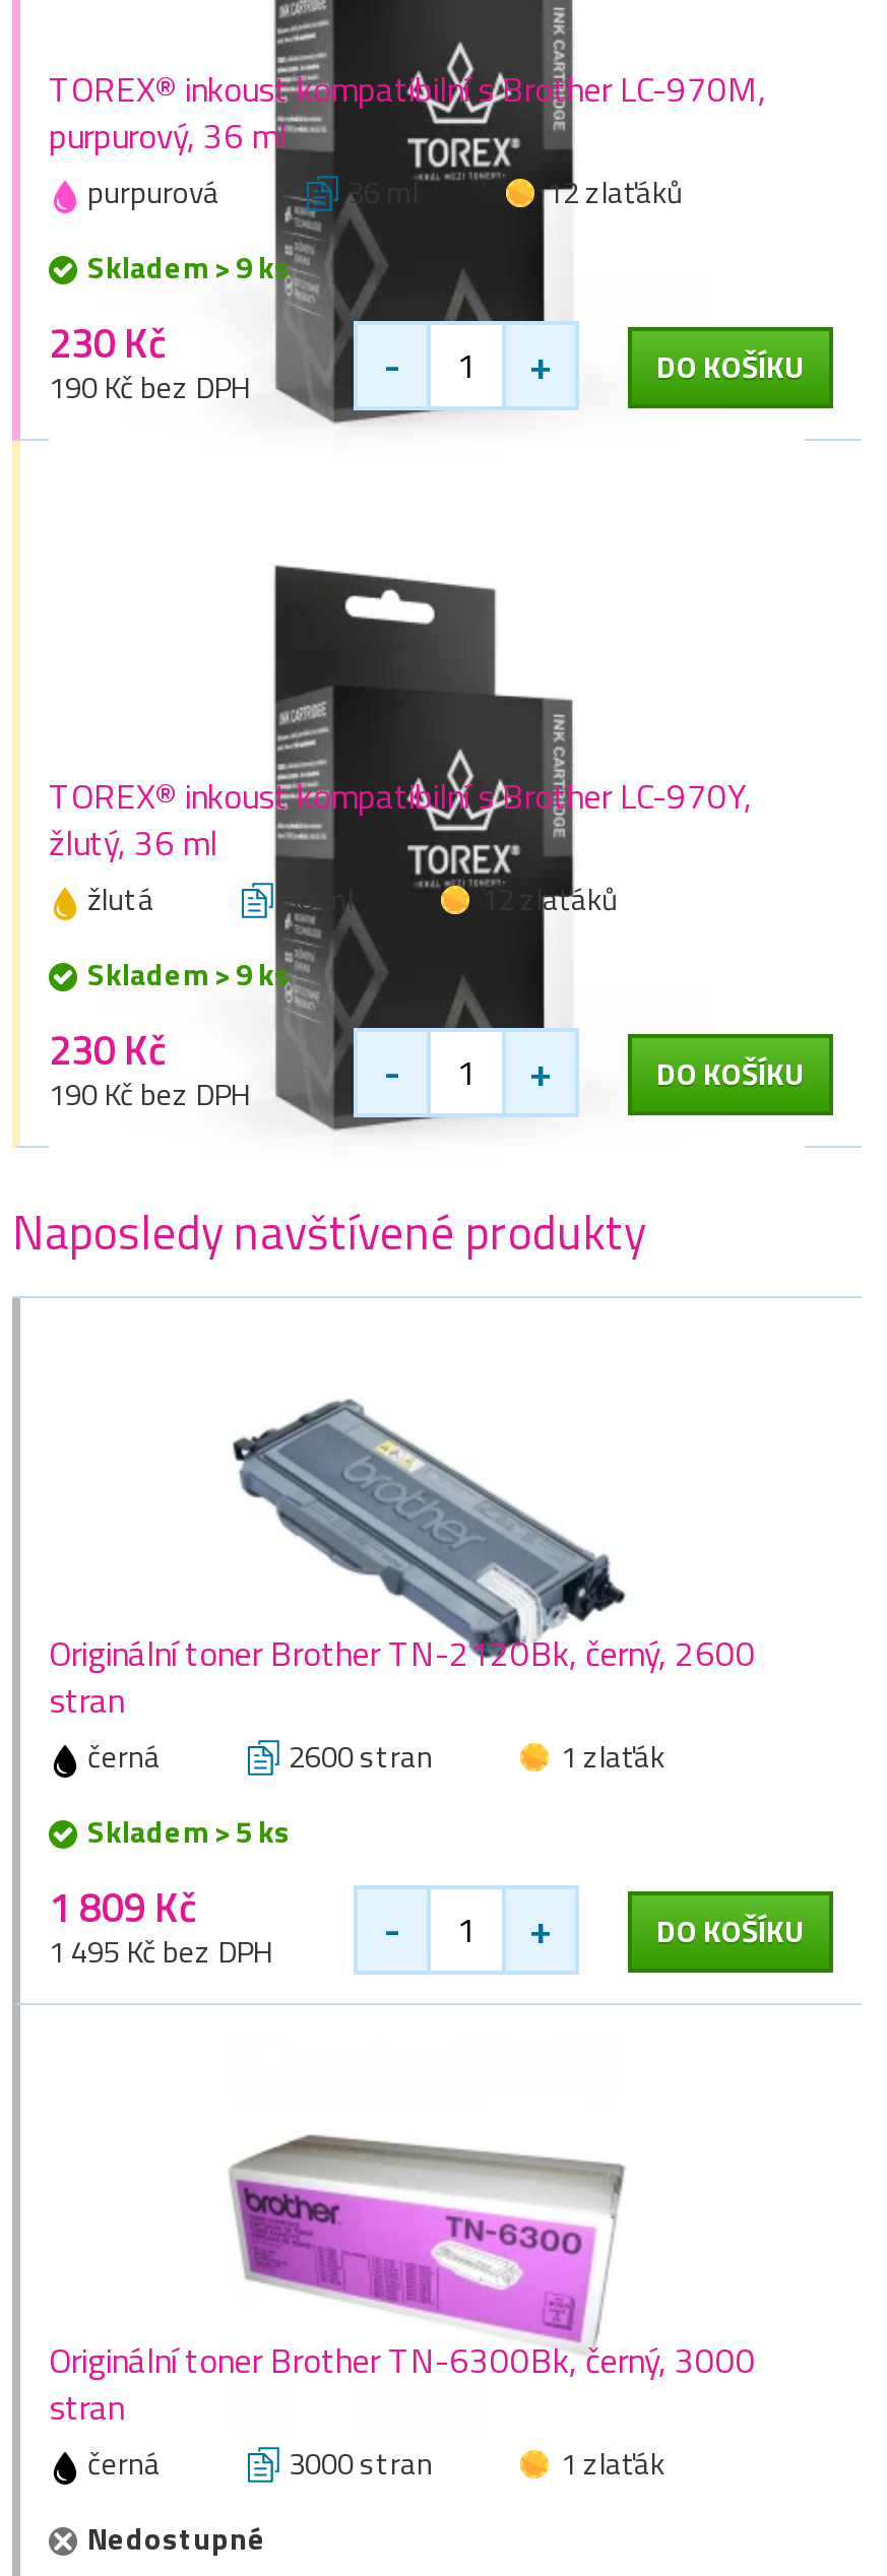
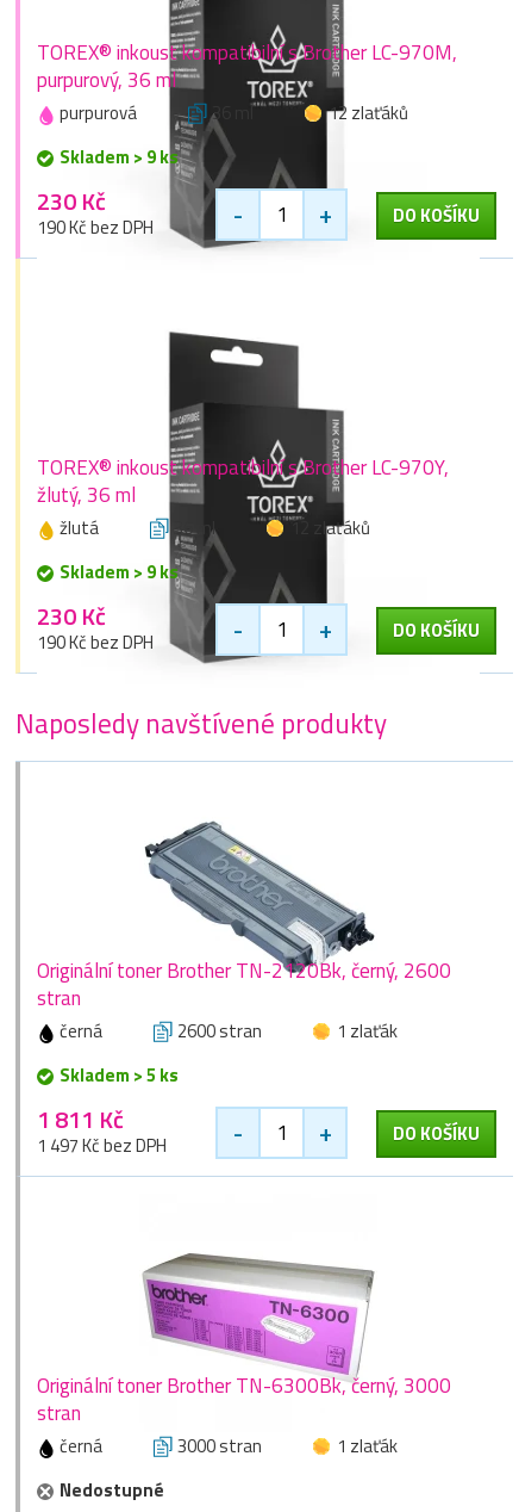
- 1 809 Kč
+ 1 811 Kč

- 1 495 Kč bez DPH
+ 1 497 Kč bez DPH
